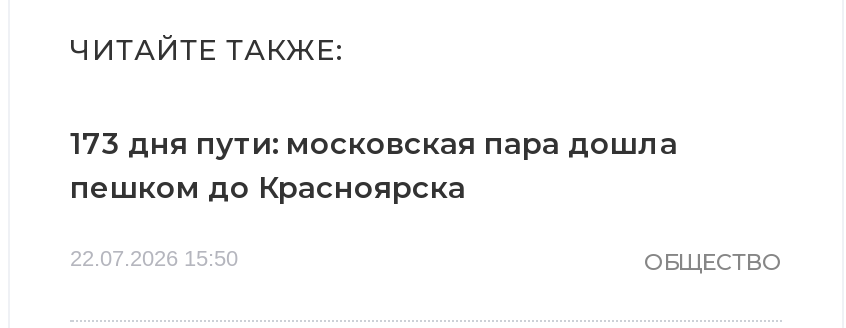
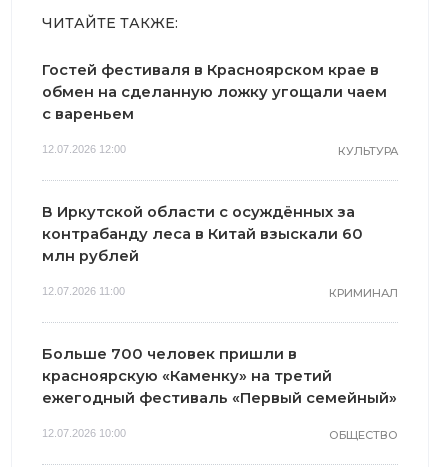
- 173 дня пути: московская пара дошла
- пешком до Красноярска
- 22.07.2026 15:50
+ Гостей фестиваля в Красноярском крае в
+ обмен на сделанную ложку угощали чаем
+ с вареньем
+ 12.07.2026 12:00
+ КУЛЬТУРА
+ В Иркутской области с осуждённых за
+ контрабанду леса в Китай взыскали 60
+ млн рублей
+ 12.07.2026 11:00
+ КРИМИНАЛ
+ Больше 700 человек пришли в
+ красноярскую «Каменку» на третий
+ ежегодный фестиваль «Первый семейный»
+ 12.07.2026 10:00
